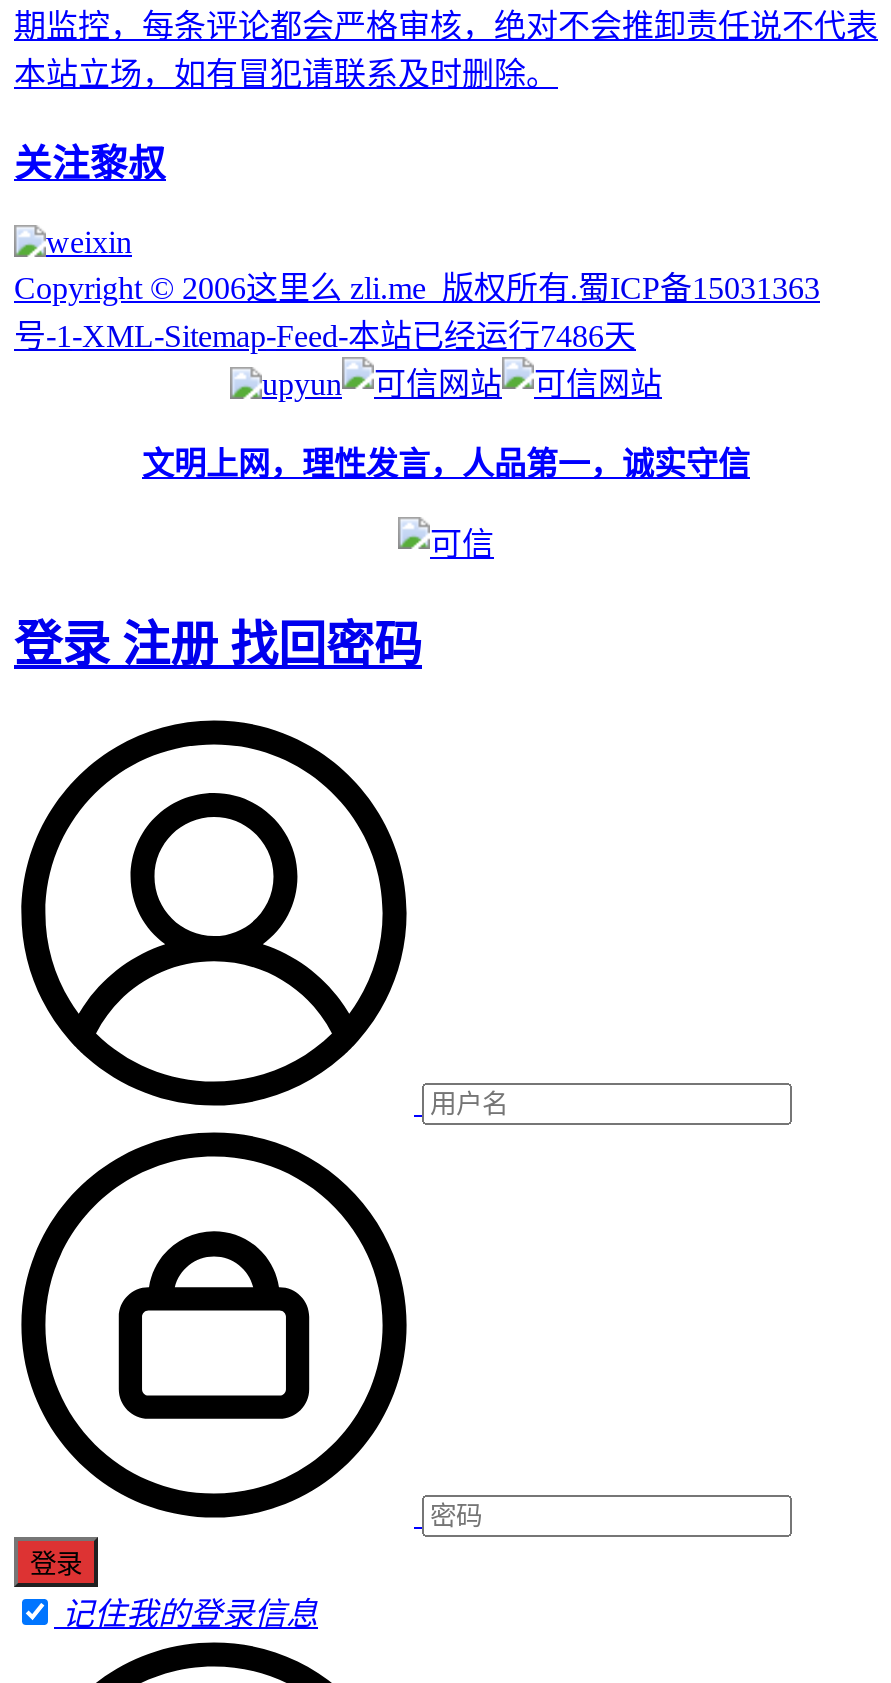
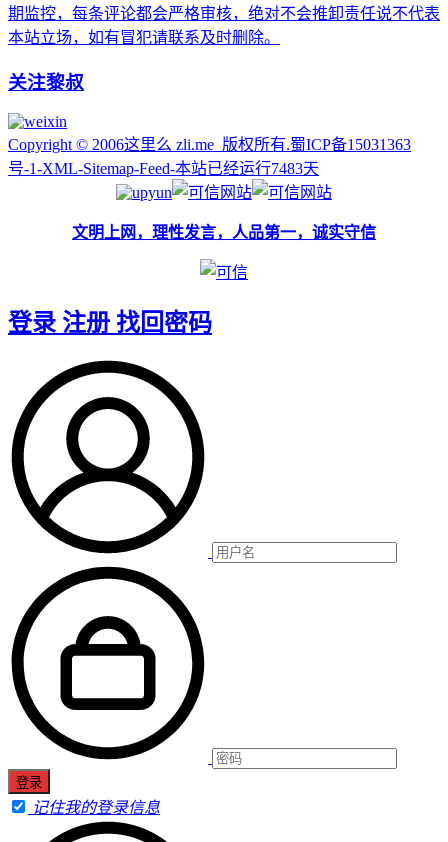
- 号-1 -XML -Sitemap-Feed-本站已经运行7486天
+ 号-1 -XML -Sitemap-Feed-本站已经运行7483天
